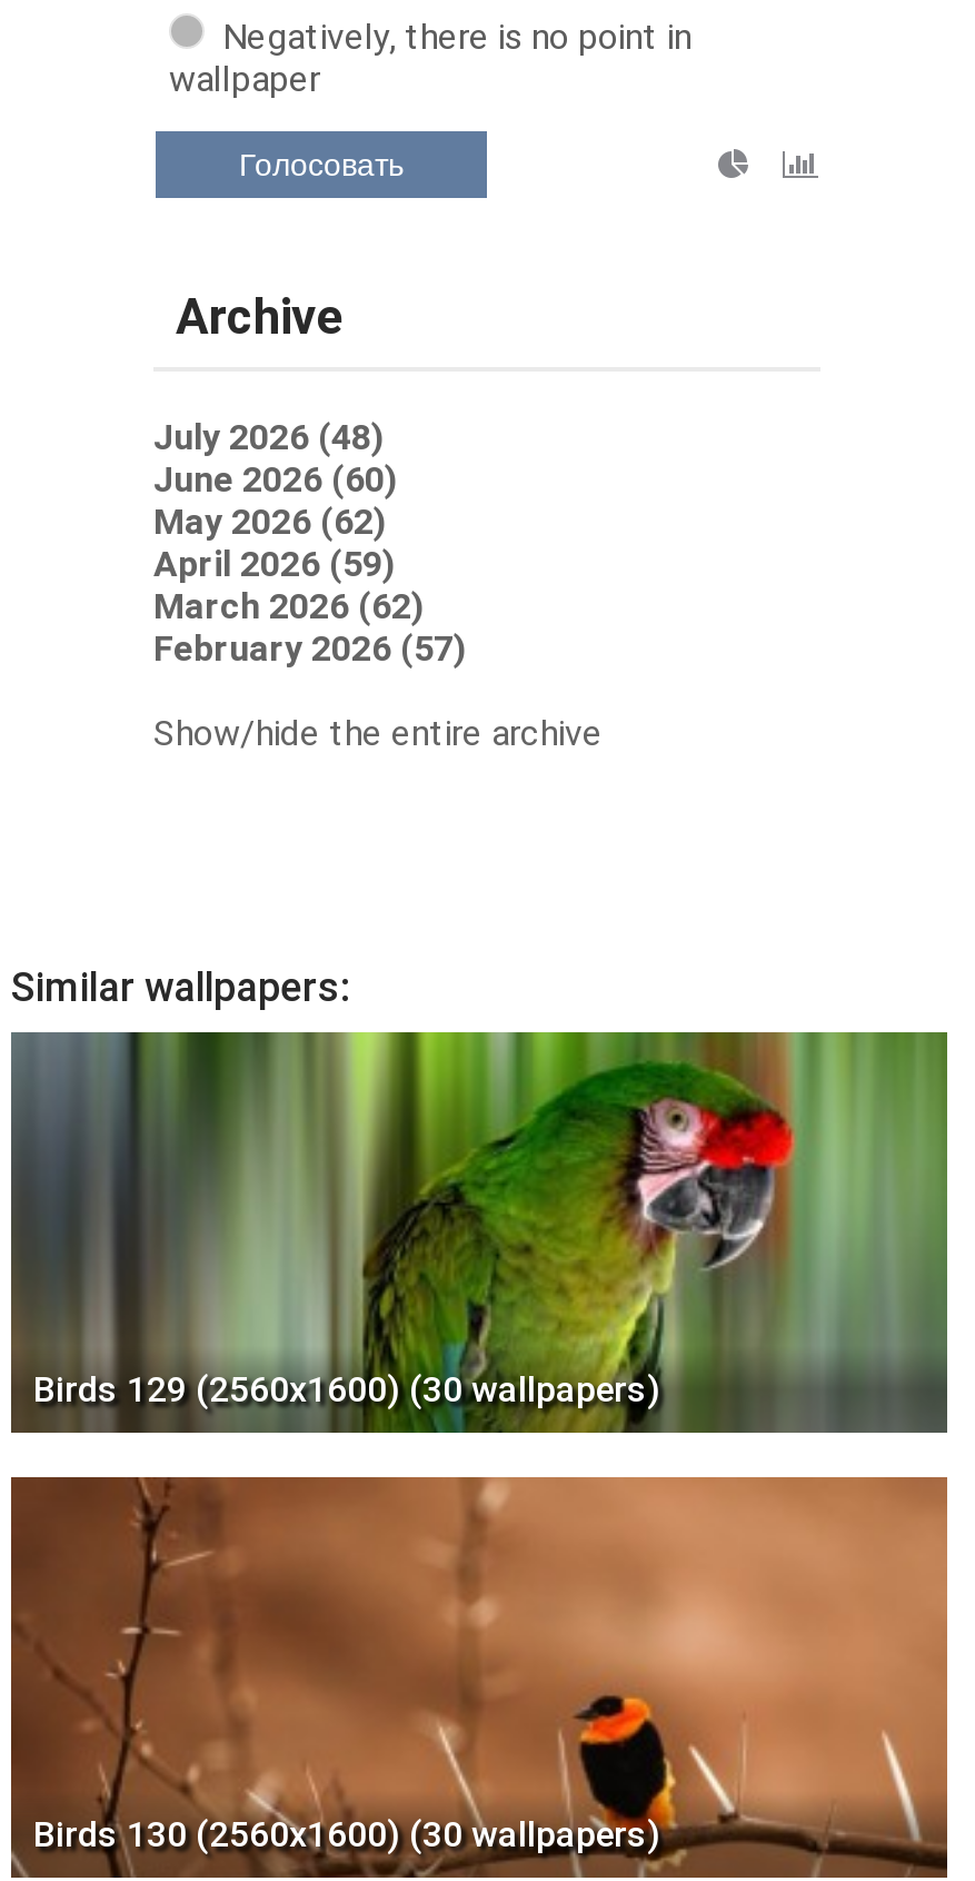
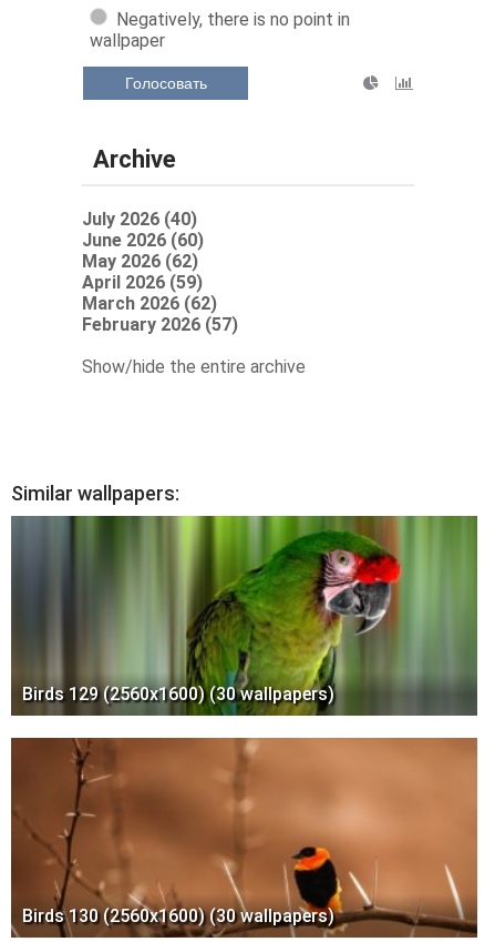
- July 2026 (48)
+ July 2026 (40)
